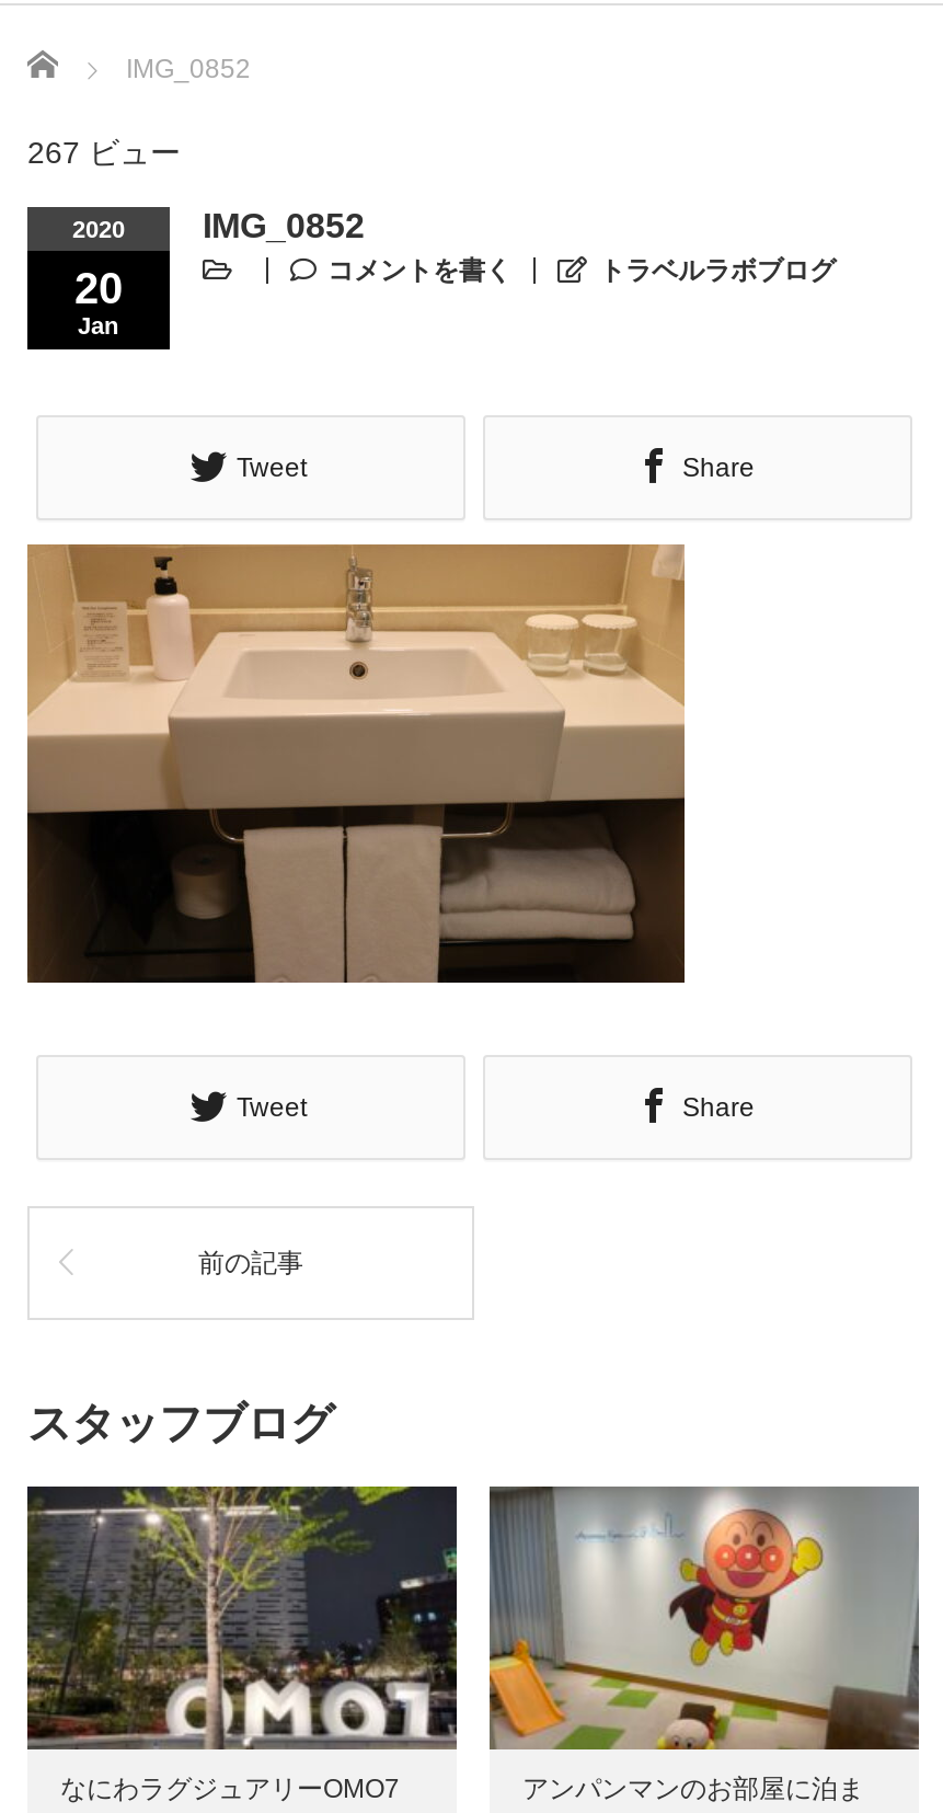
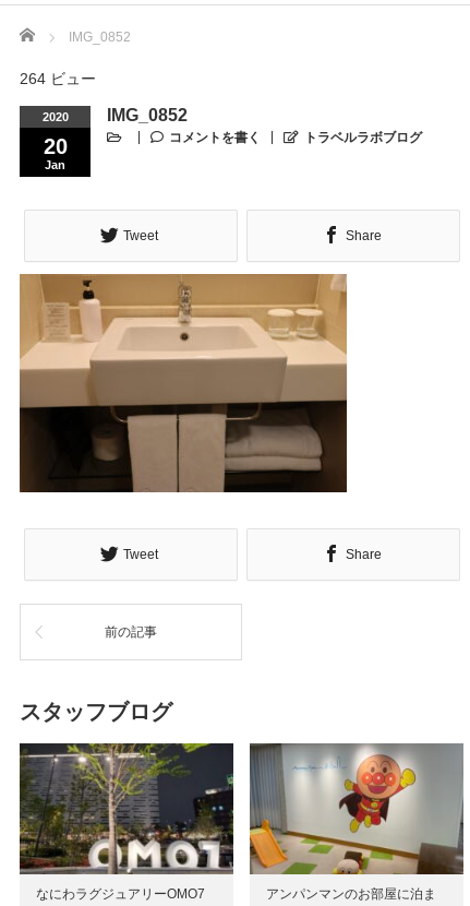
- 267 ビュー
+ 264 ビュー
